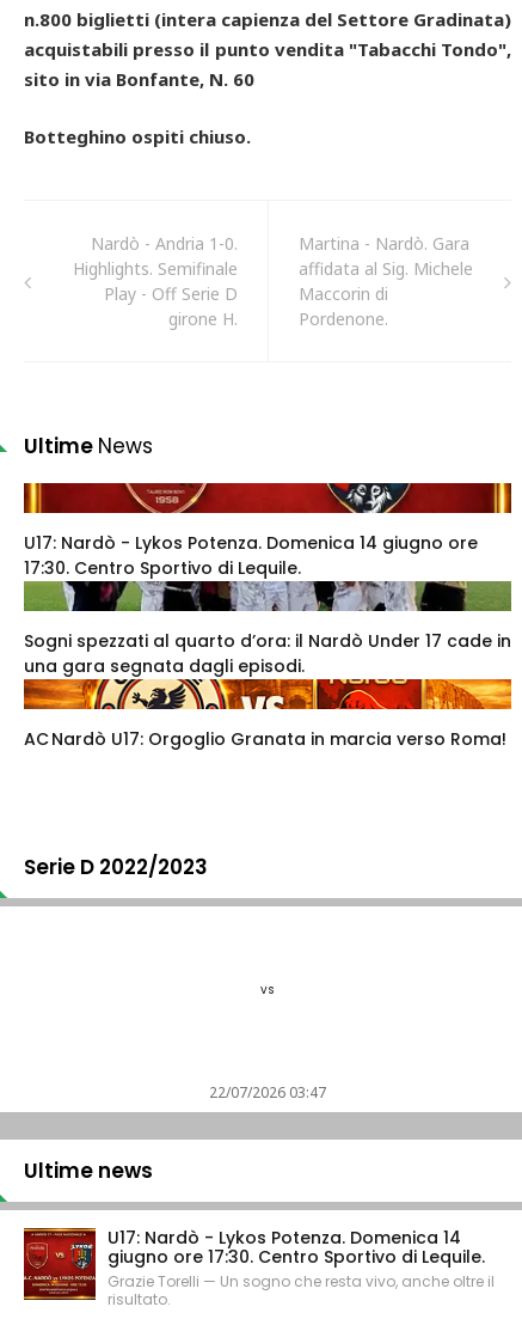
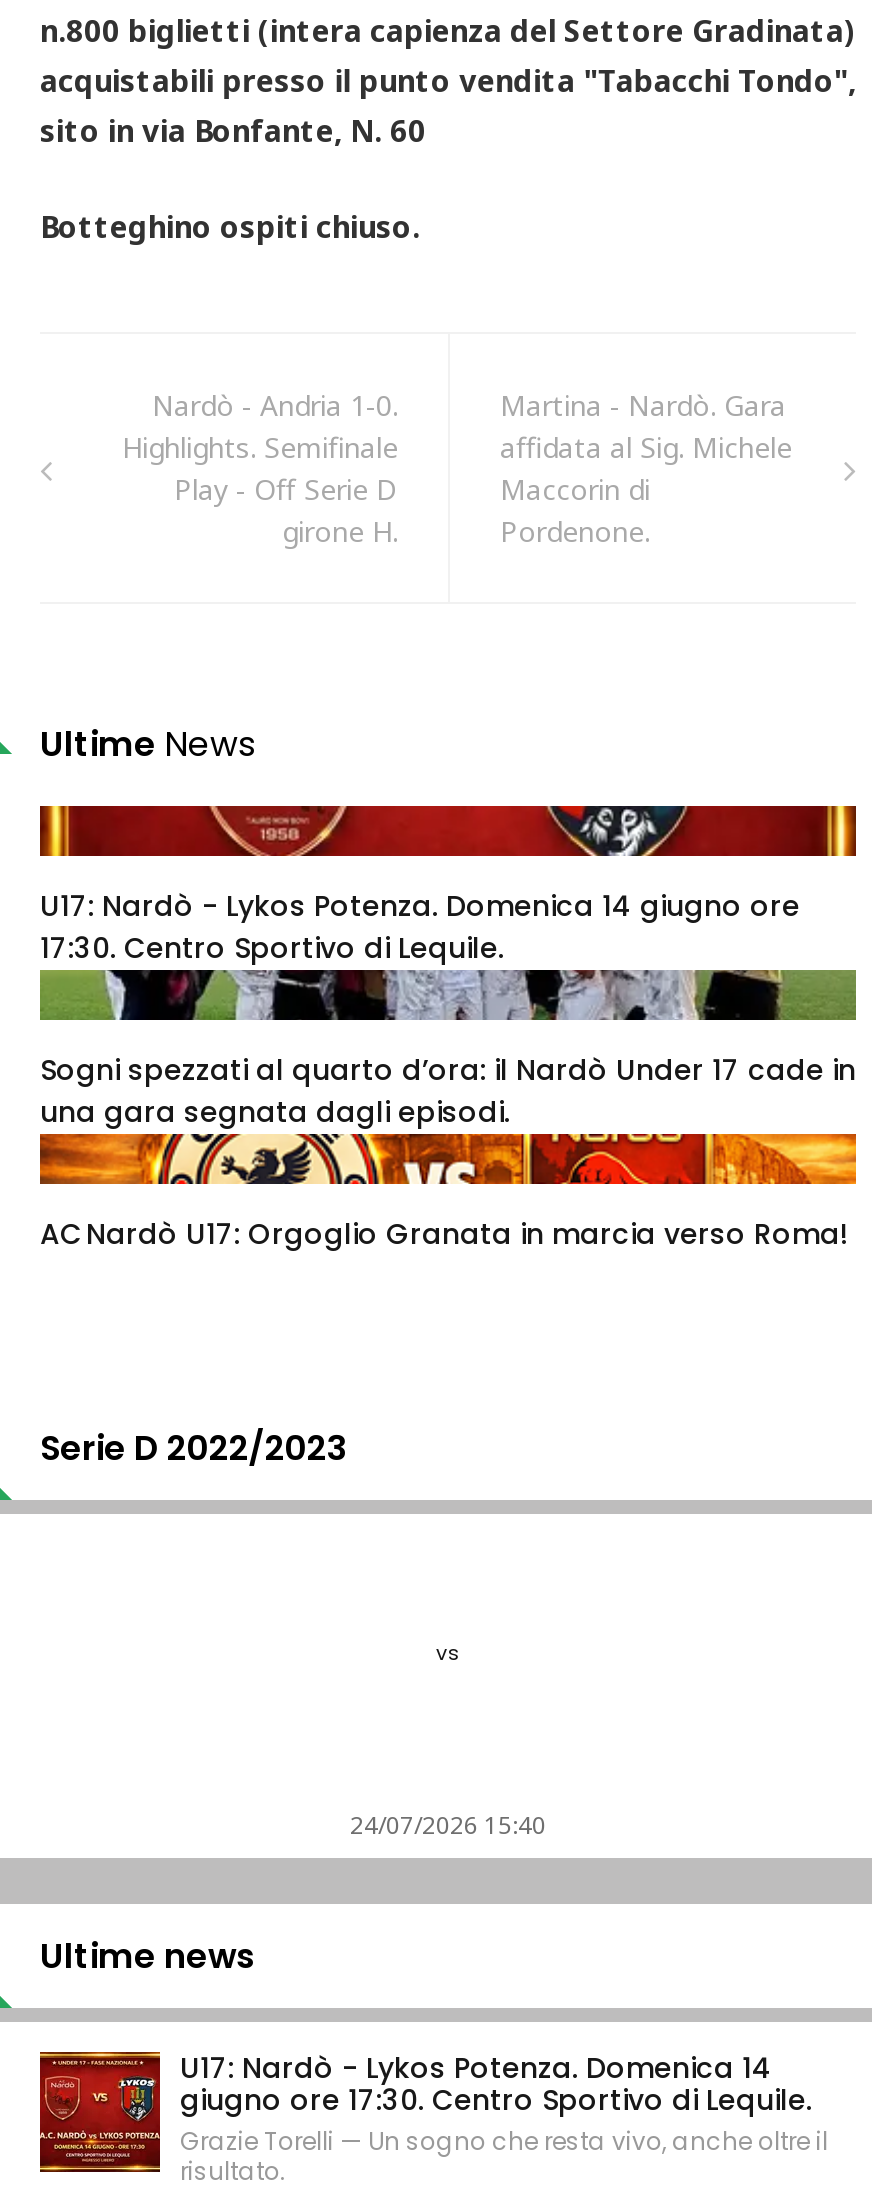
- 22/07/2026 03:47
+ 24/07/2026 15:40
